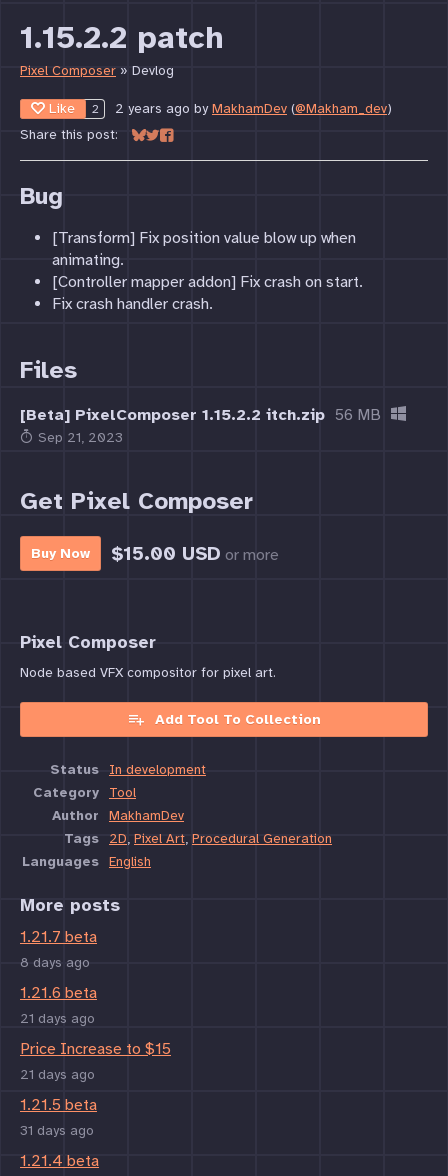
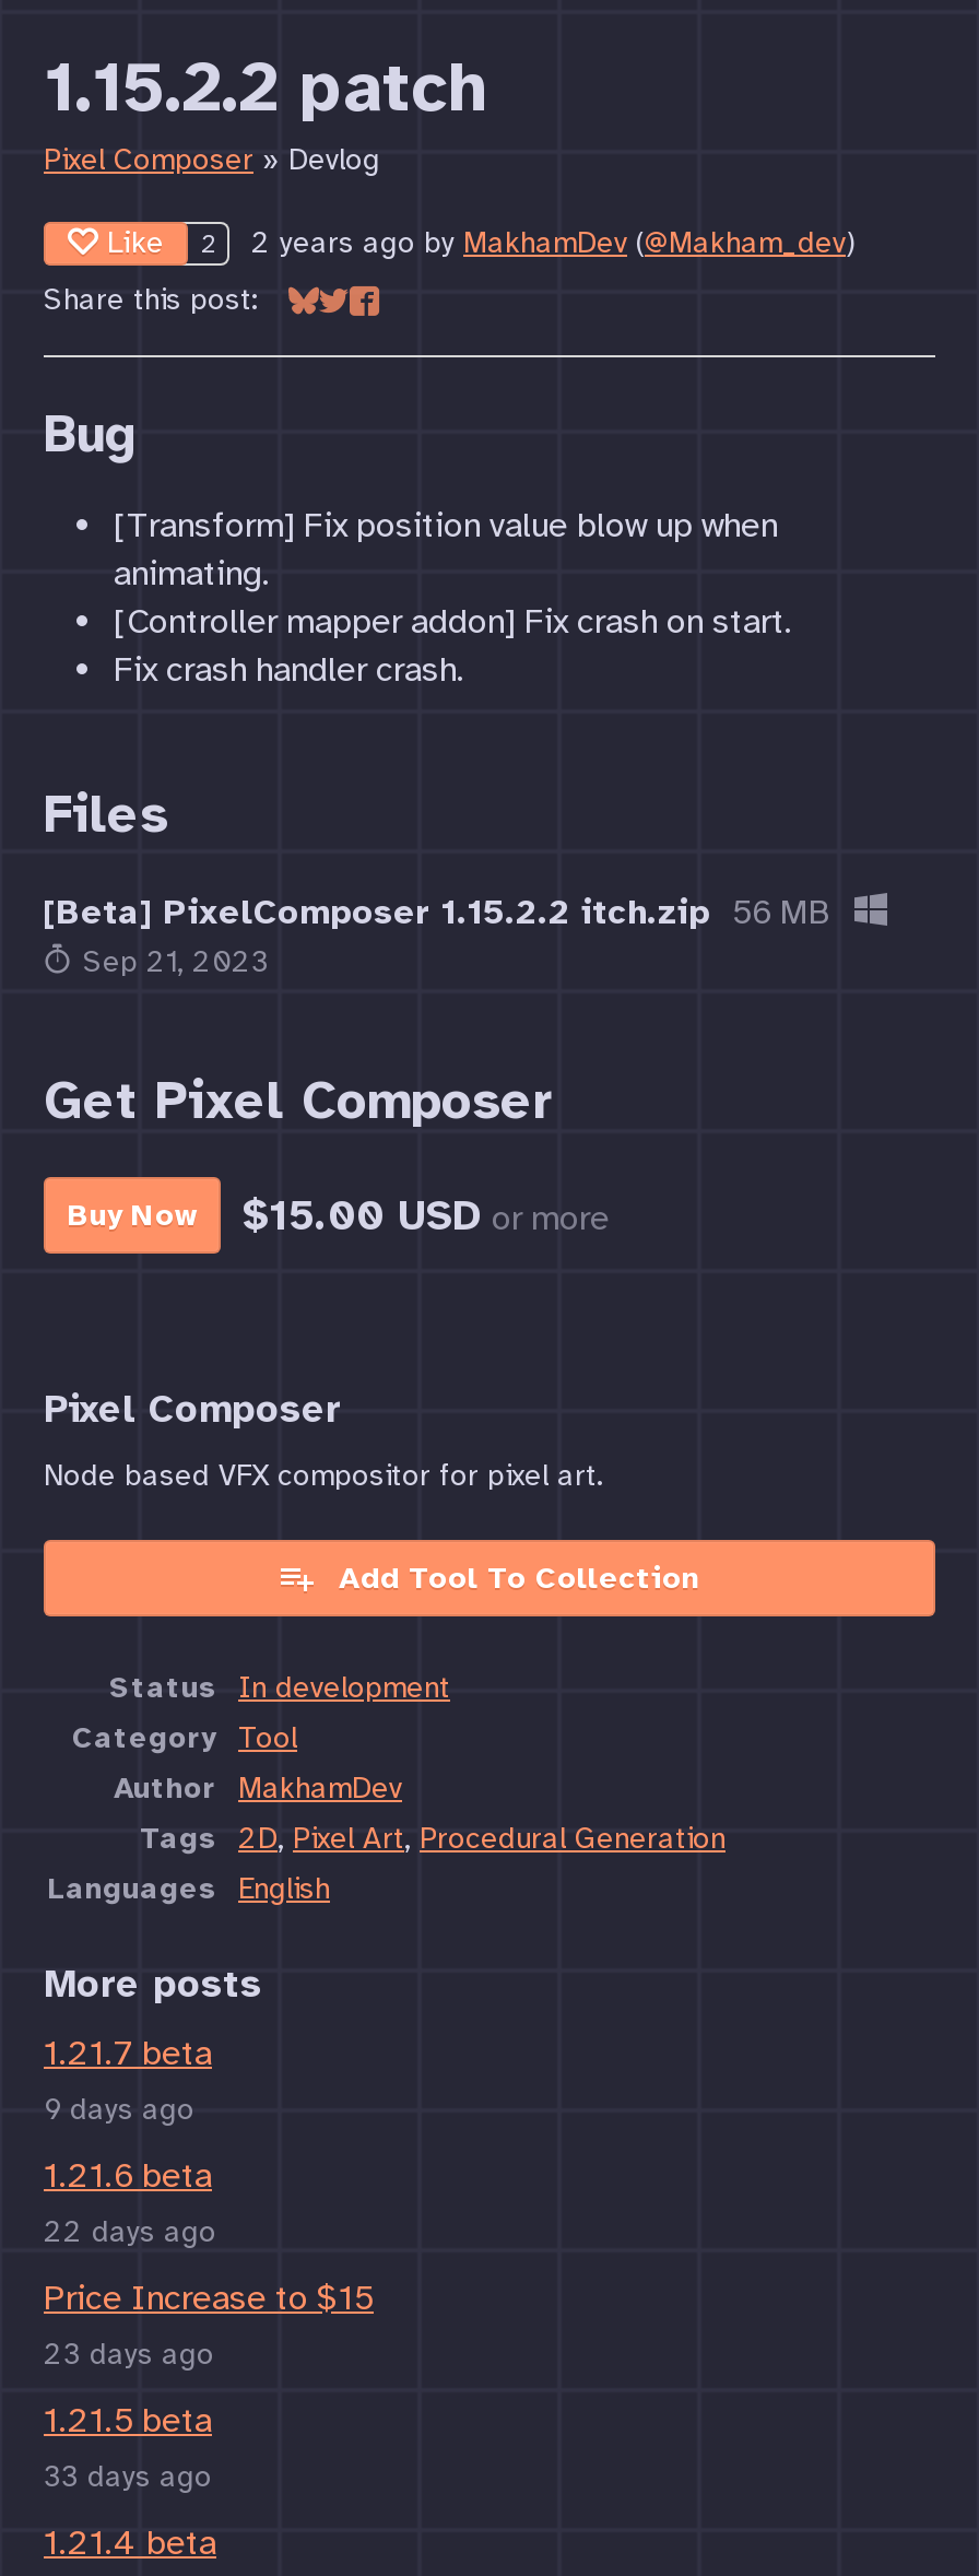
- 8 days ago
+ 9 days ago

- 21 days ago
+ 22 days ago

- 21 days ago
+ 23 days ago

- 31 days ago
+ 33 days ago
